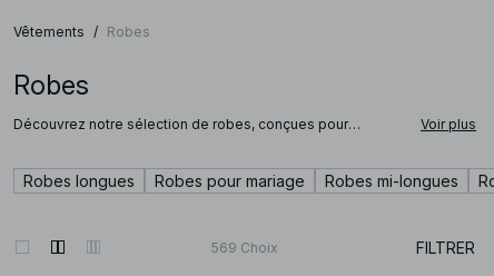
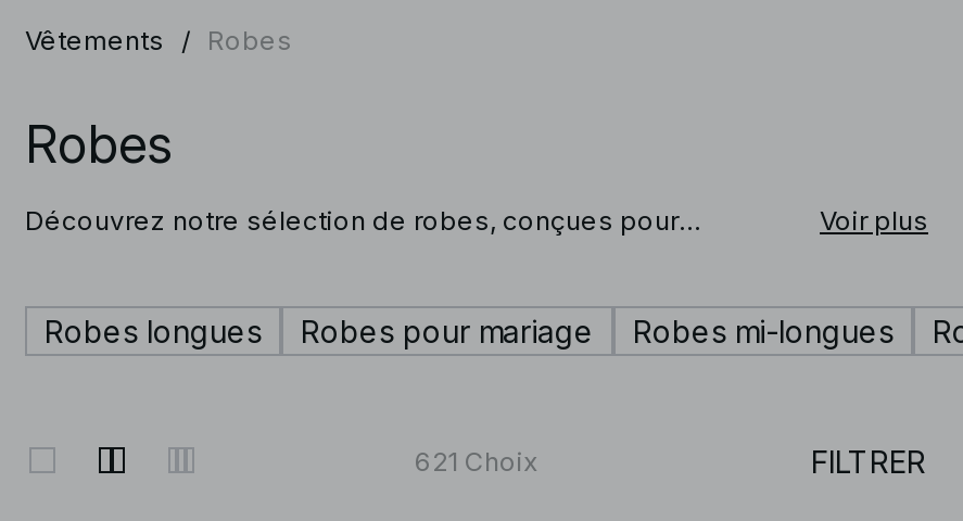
- 569 Choix
+ 621 Choix
